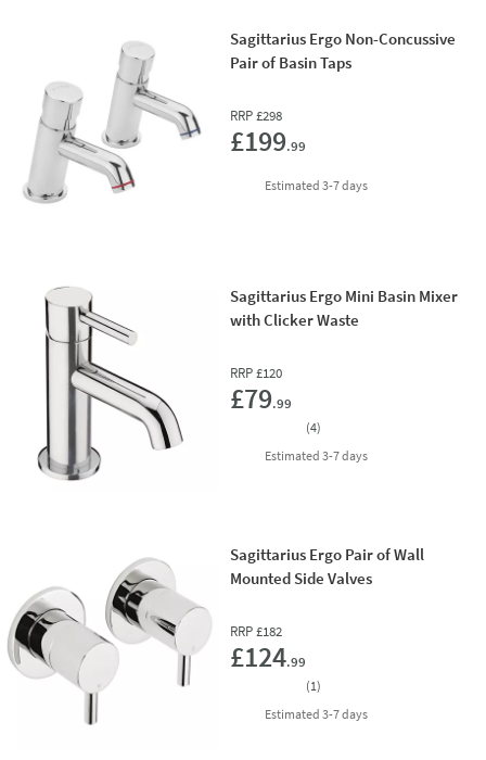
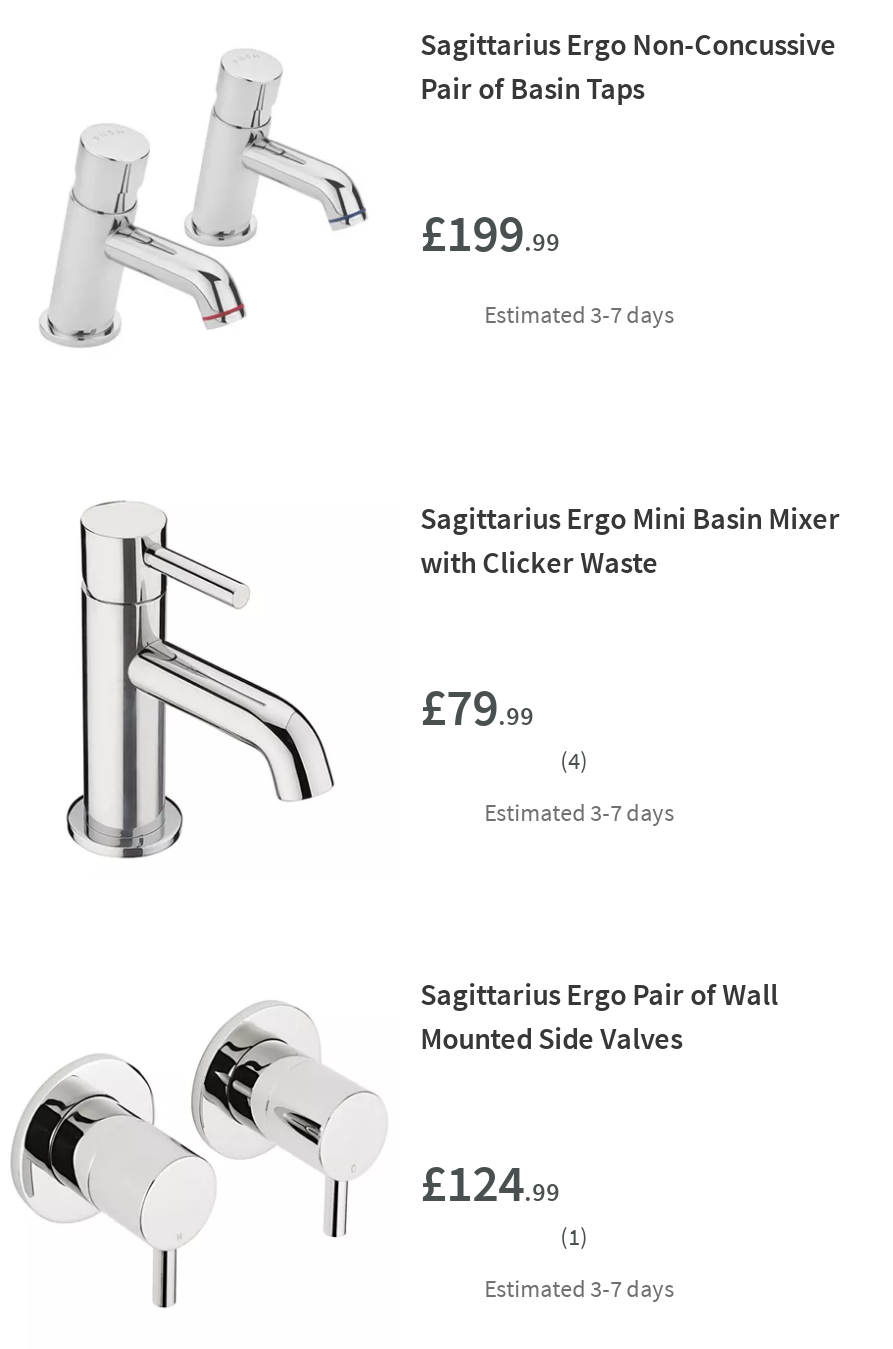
- RRP £298

- RRP £120

- RRP £182
